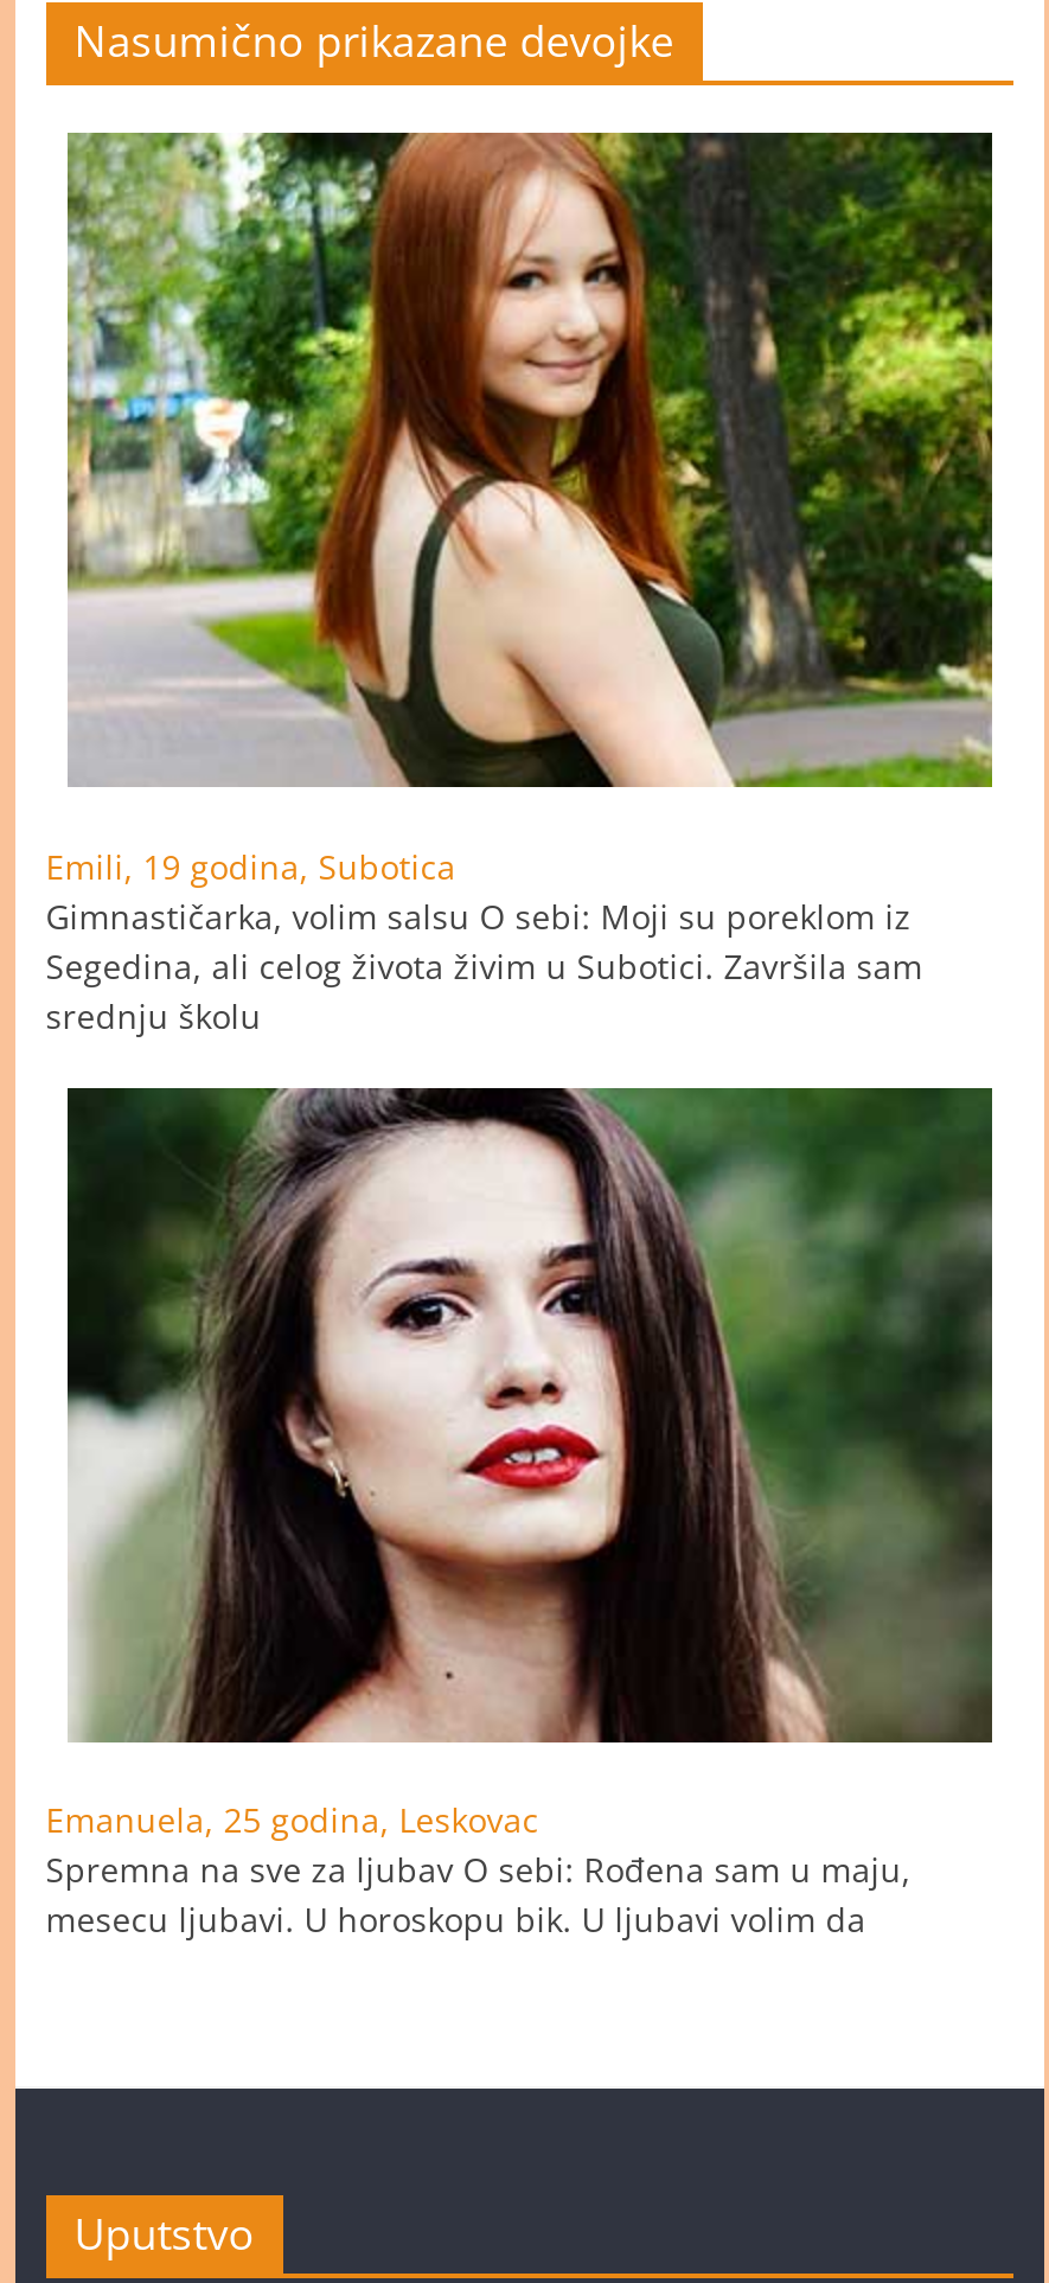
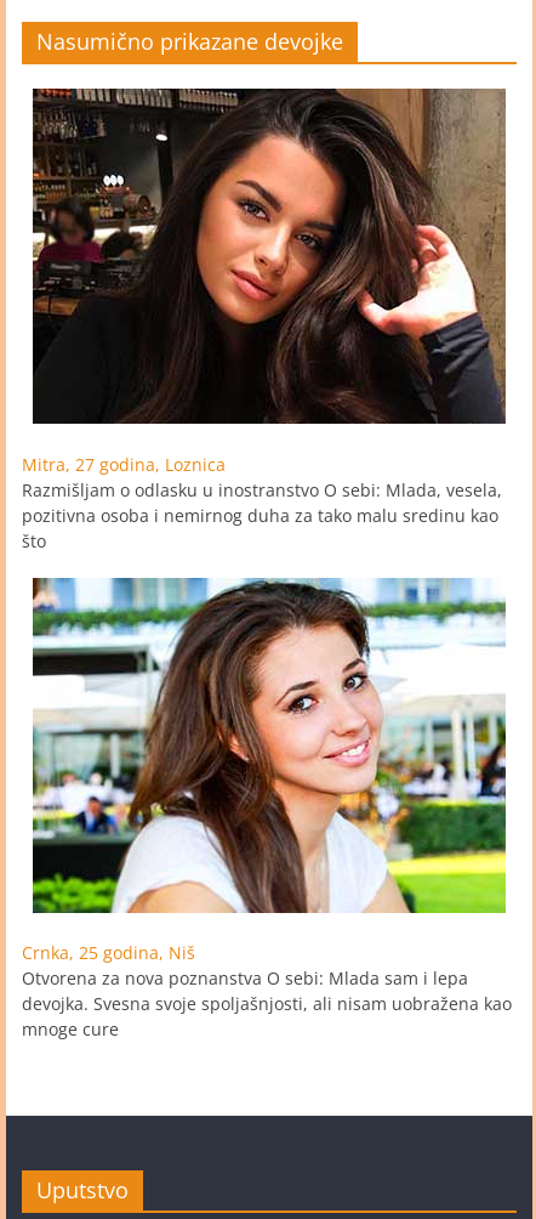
- [image]
- Emili, 19 godina, Subotica
- Gimnastičarka, volim salsu O sebi: Moji su poreklom iz
- Segedina, ali celog života živim u Subotici. Završila sam
- srednju školu
+ [image]
+ Mitra, 27 godina, Loznica
+ Razmišljam o odlasku u inostranstvo O sebi: Mlada, vesela,
+ pozitivna osoba i nemirnog duha za tako malu sredinu kao
+ što

- [image]
- Emanuela, 25 godina, Leskovac
- Spremna na sve za ljubav O sebi: Rođena sam u maju,
- mesecu ljubavi. U horoskopu bik. U ljubavi volim da
+ [image]
+ Crnka, 25 godina, Niš
+ Otvorena za nova poznanstva O sebi: Mlada sam i lepa
+ devojka. Svesna svoje spoljašnjosti, ali nisam uobražena kao
+ mnoge cure
